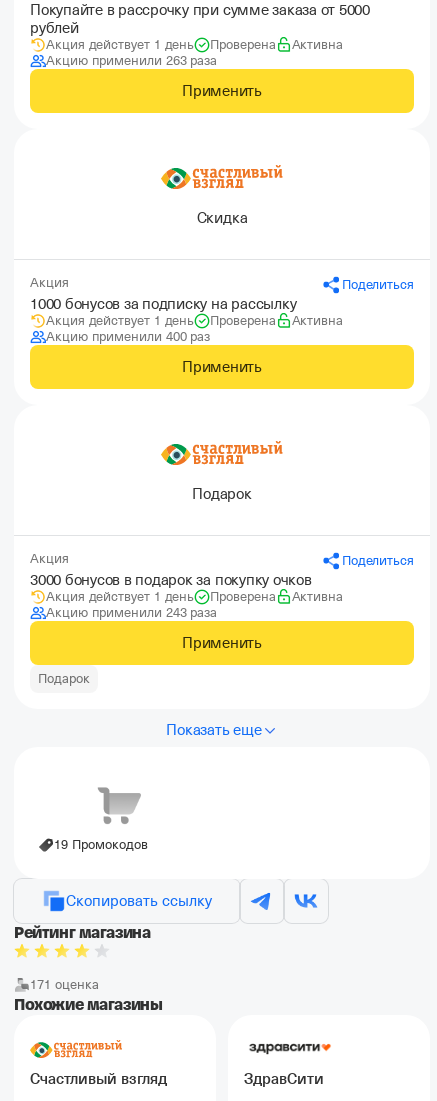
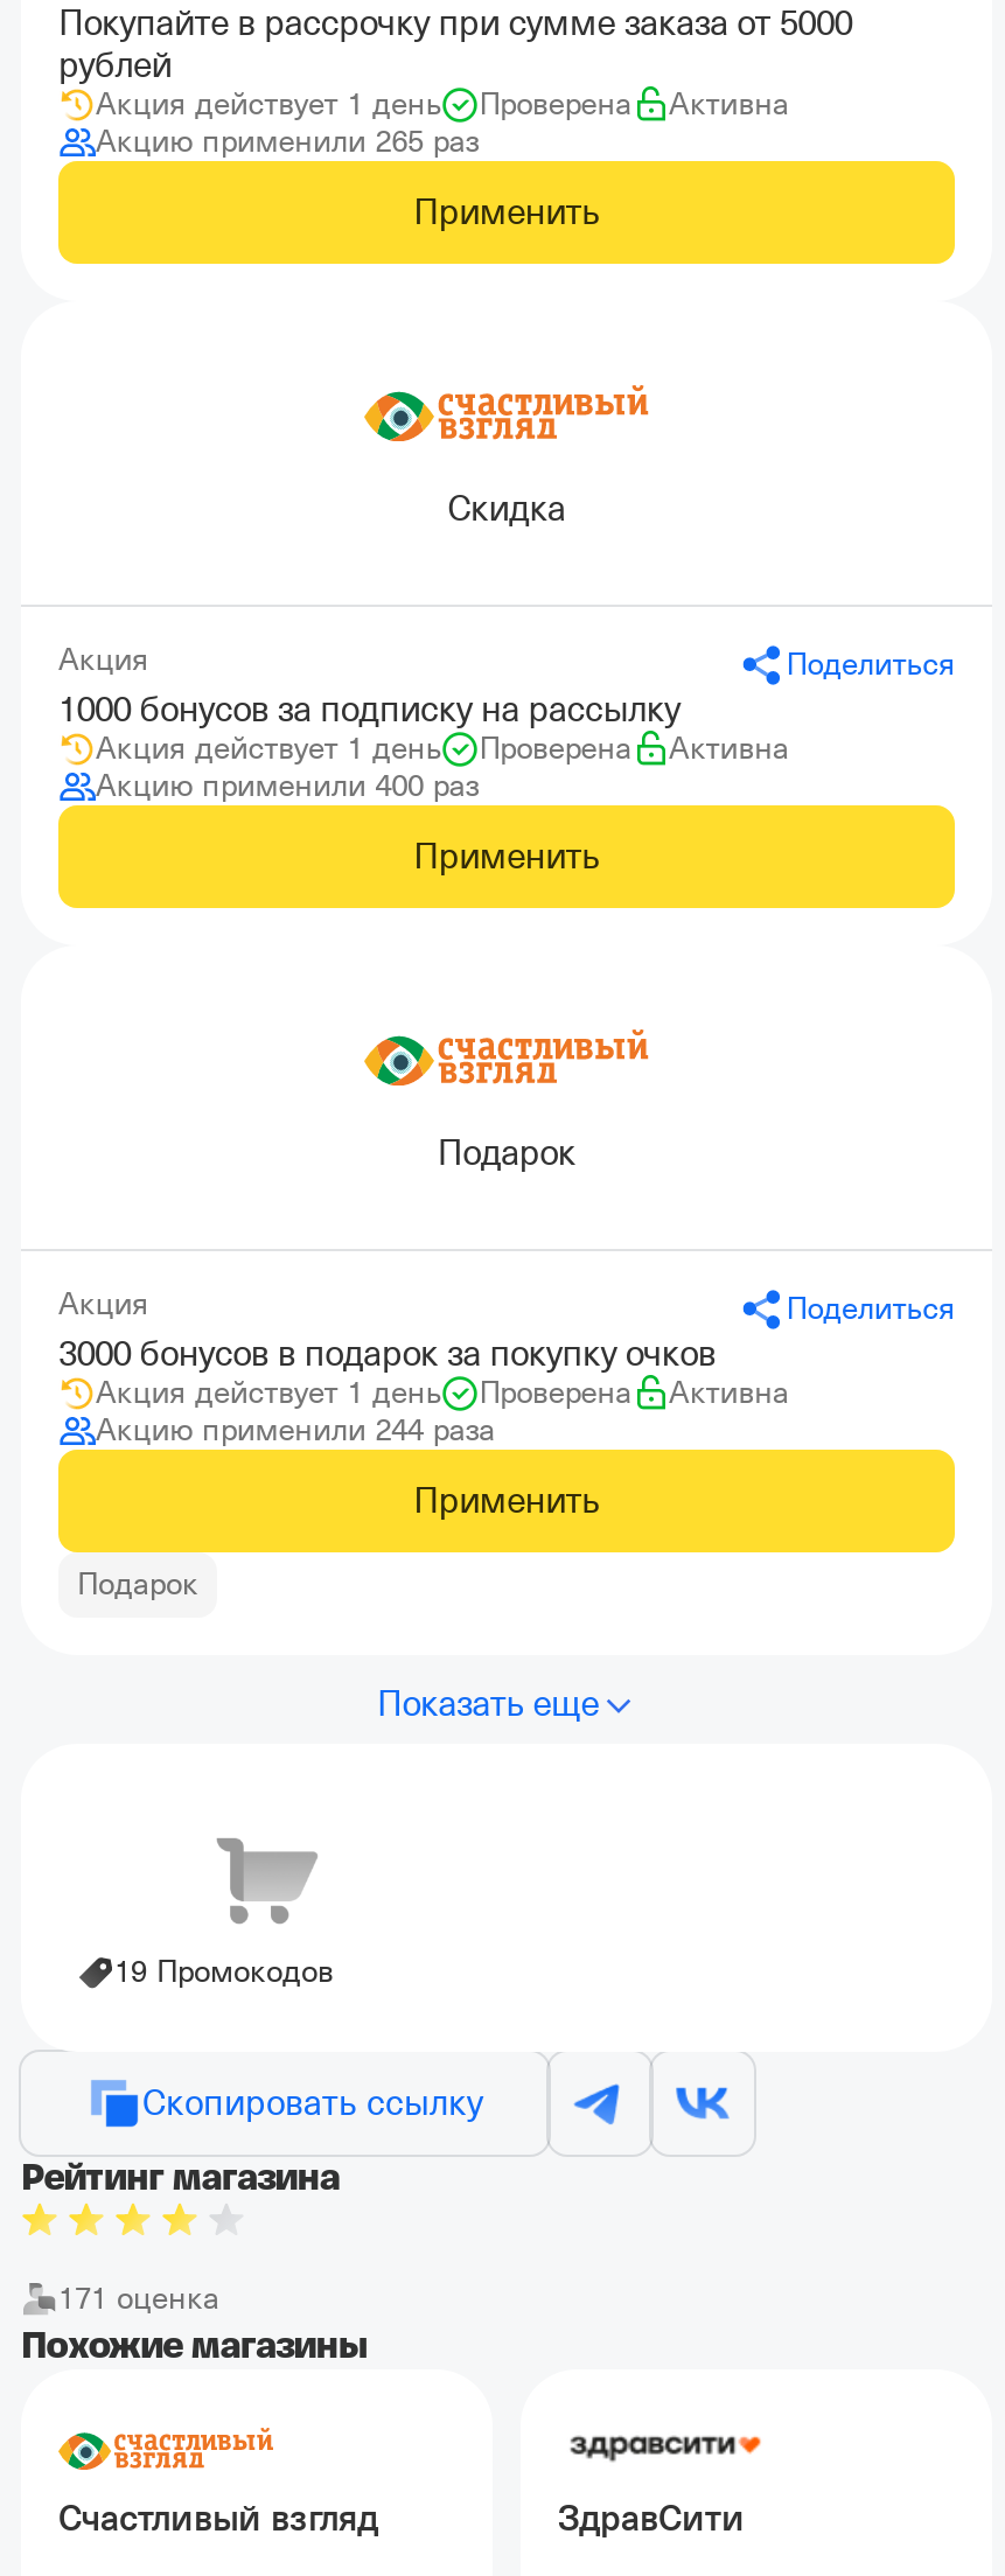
- Акцию применили 263 раза
+ Акцию применили 265 раз

- Акцию применили 243 раза
+ Акцию применили 244 раза
